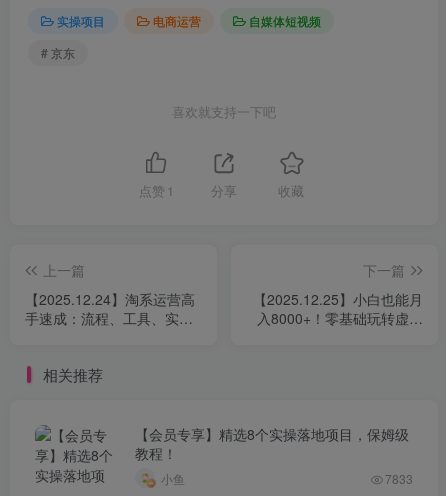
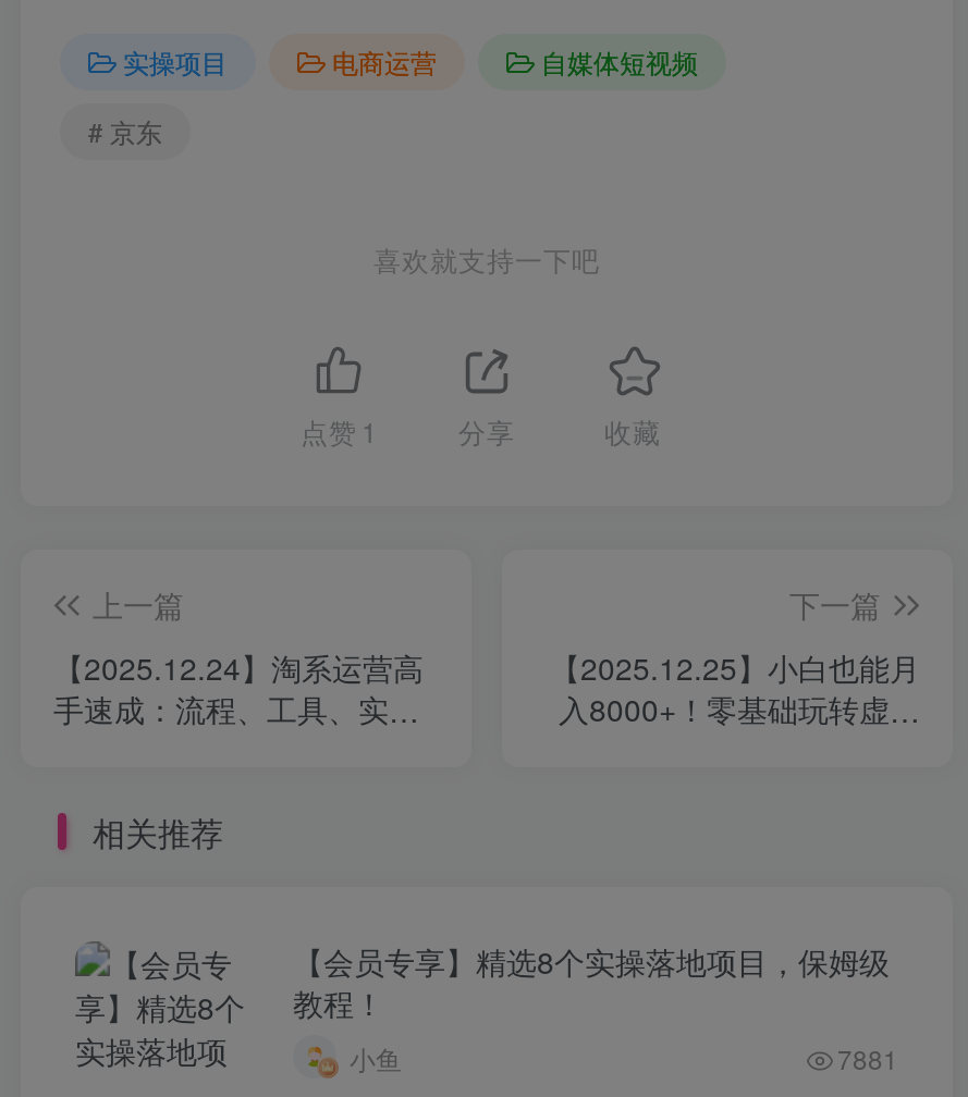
- 7833
+ 7881
